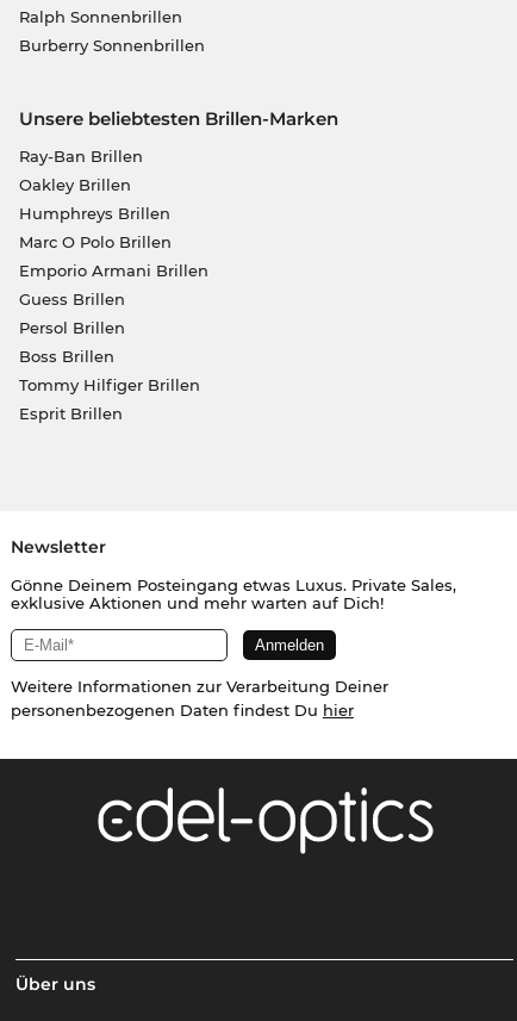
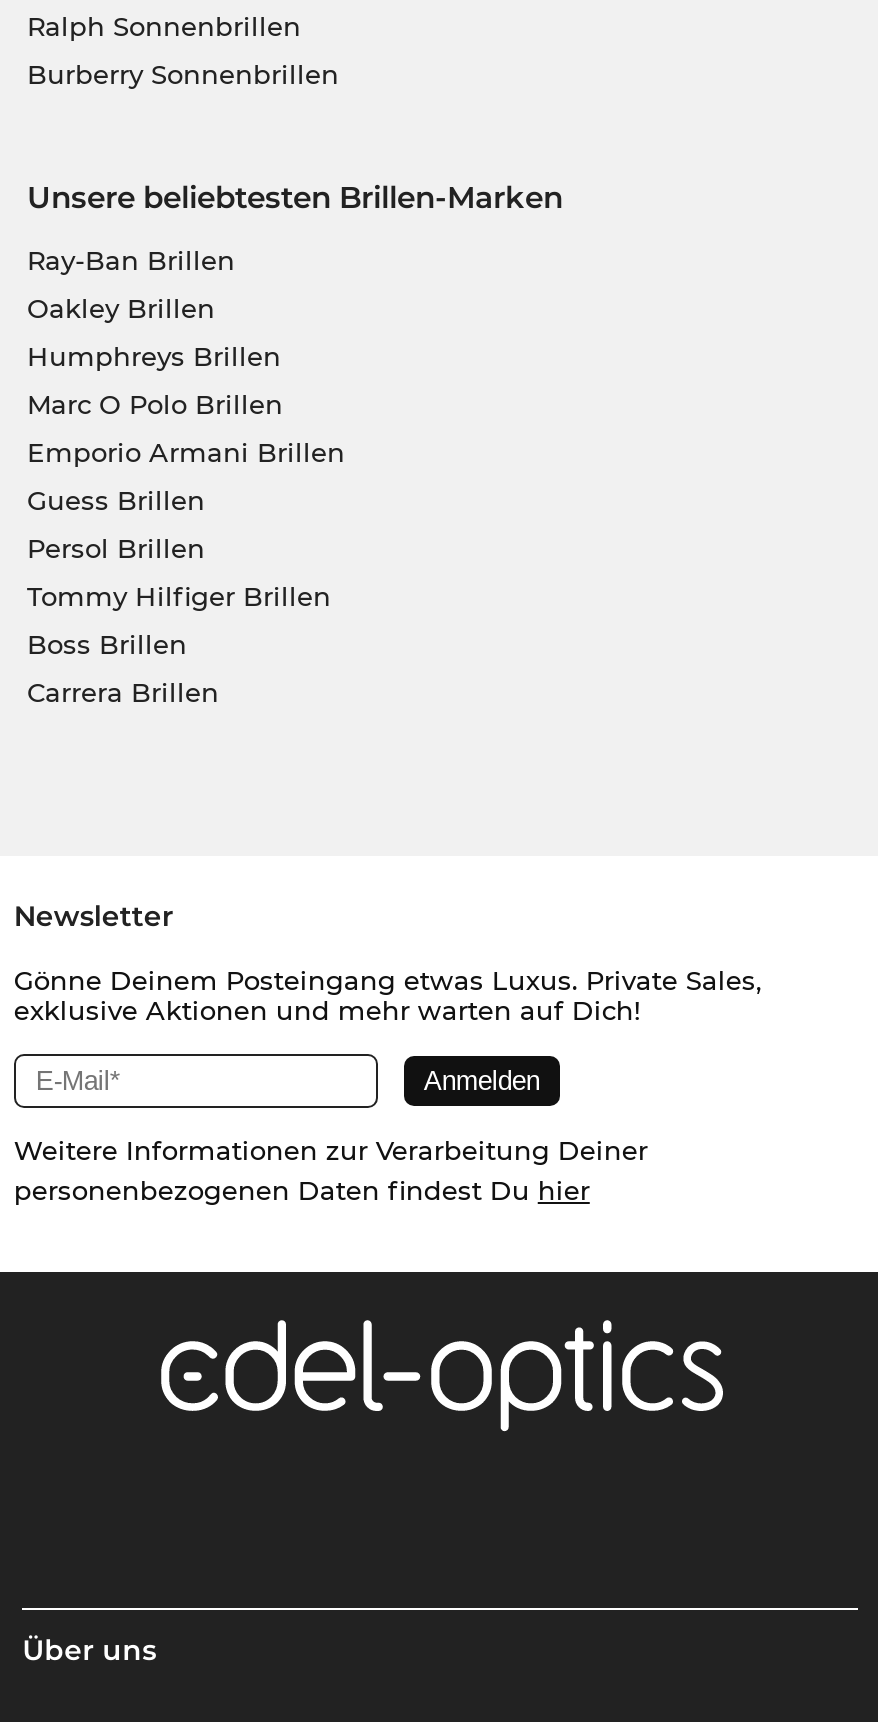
moved down: Boss Brillen

moved up: Tommy Hilfiger Brillen

- Esprit Brillen
+ Carrera Brillen
